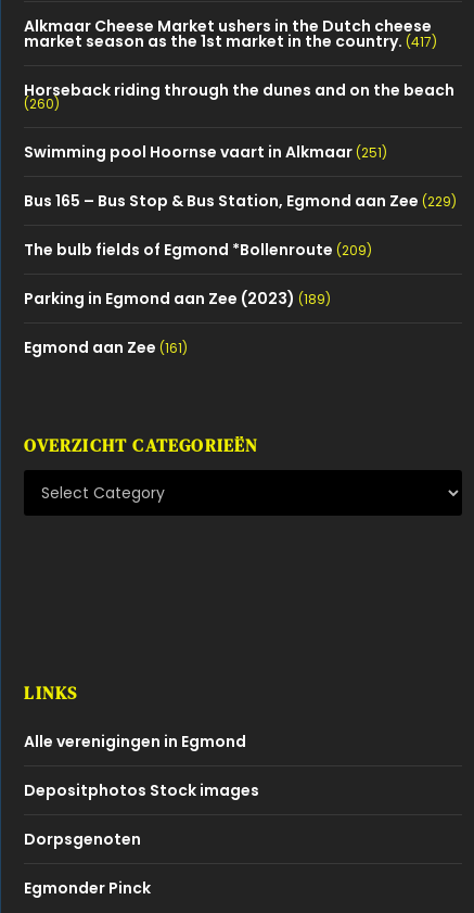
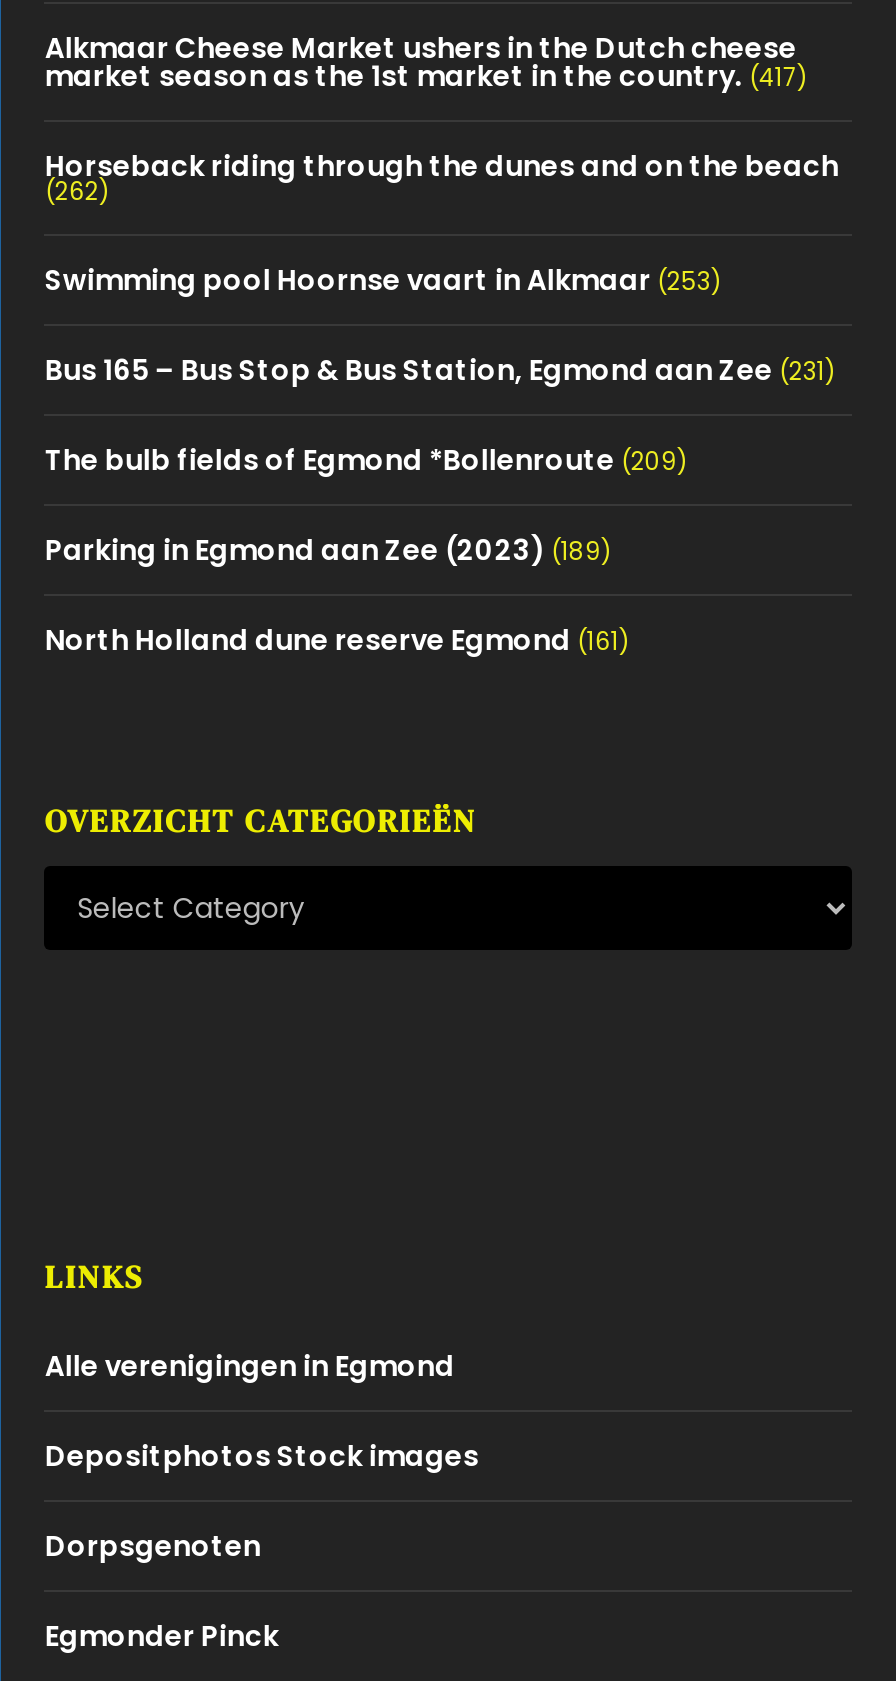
- (260)
+ (262)

- Swimming pool Hoornse vaart in Alkmaar (251)
+ Swimming pool Hoornse vaart in Alkmaar (253)

- Bus 165 – Bus Stop & Bus Station, Egmond aan Zee (229)
+ Bus 165 – Bus Stop & Bus Station, Egmond aan Zee (231)

- Egmond aan Zee (161)
+ North Holland dune reserve Egmond (161)
